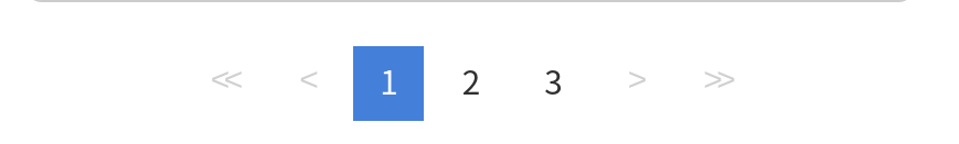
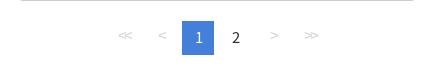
- 3
